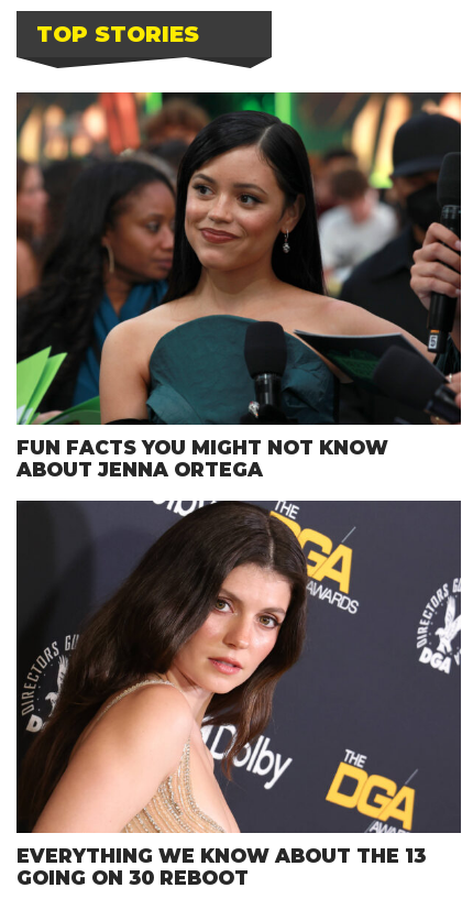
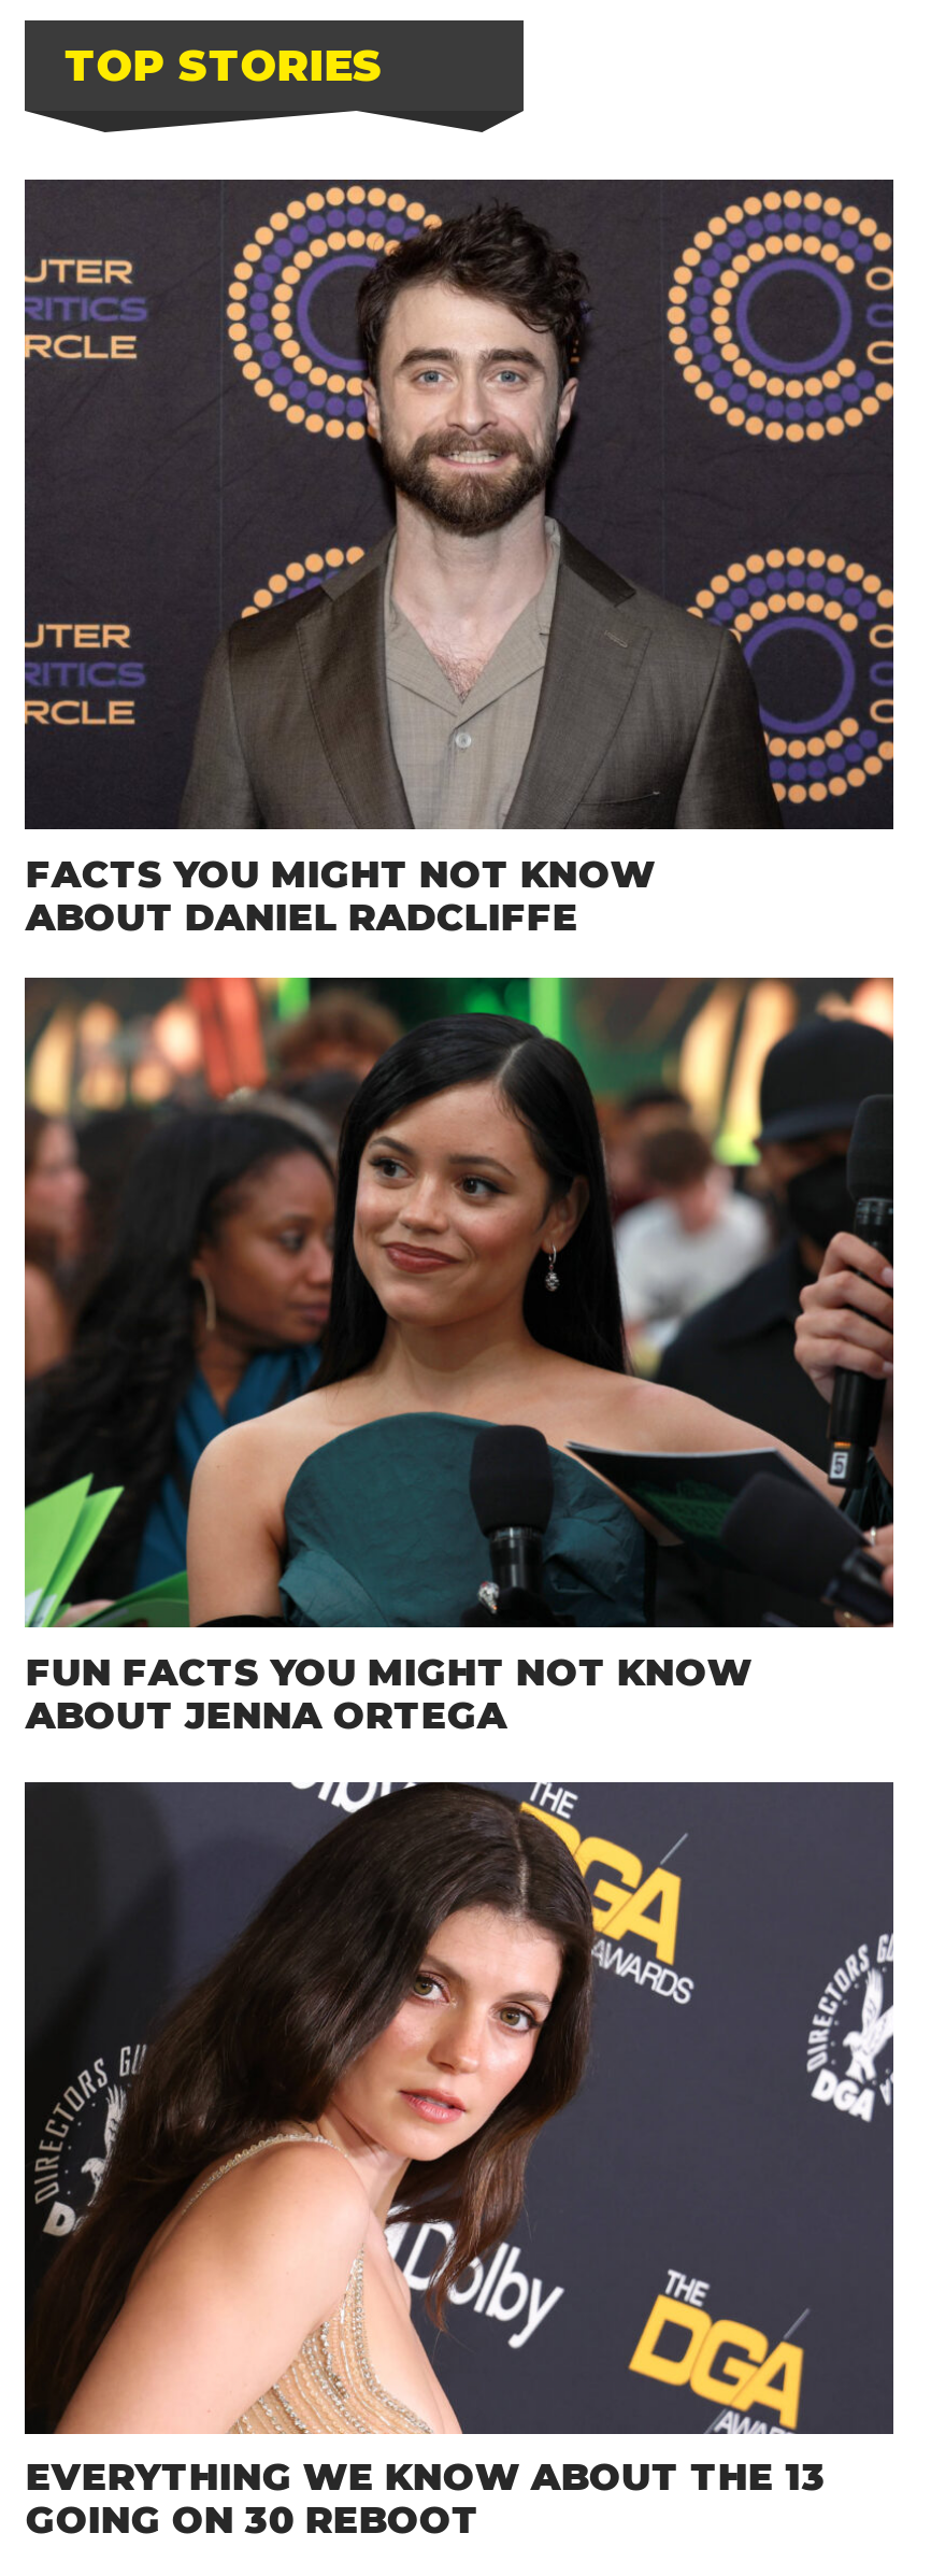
+ [image]
+ FACTS YOU MIGHT NOT KNOW
+ ABOUT DANIEL RADCLIFFE
